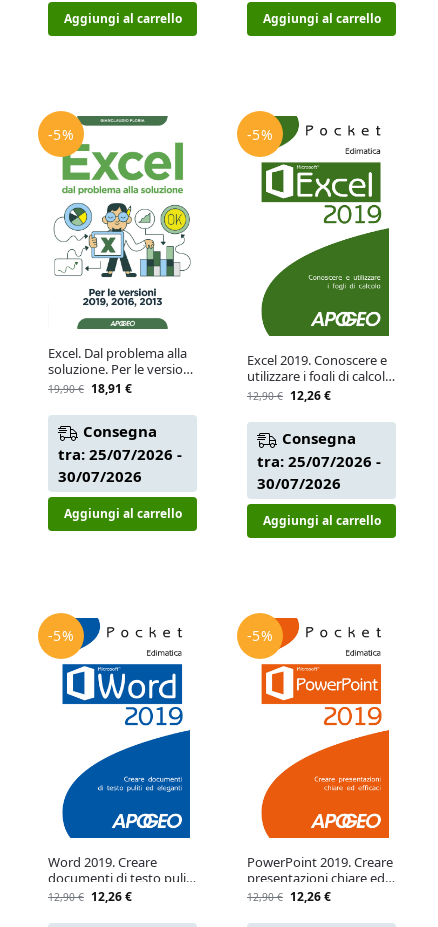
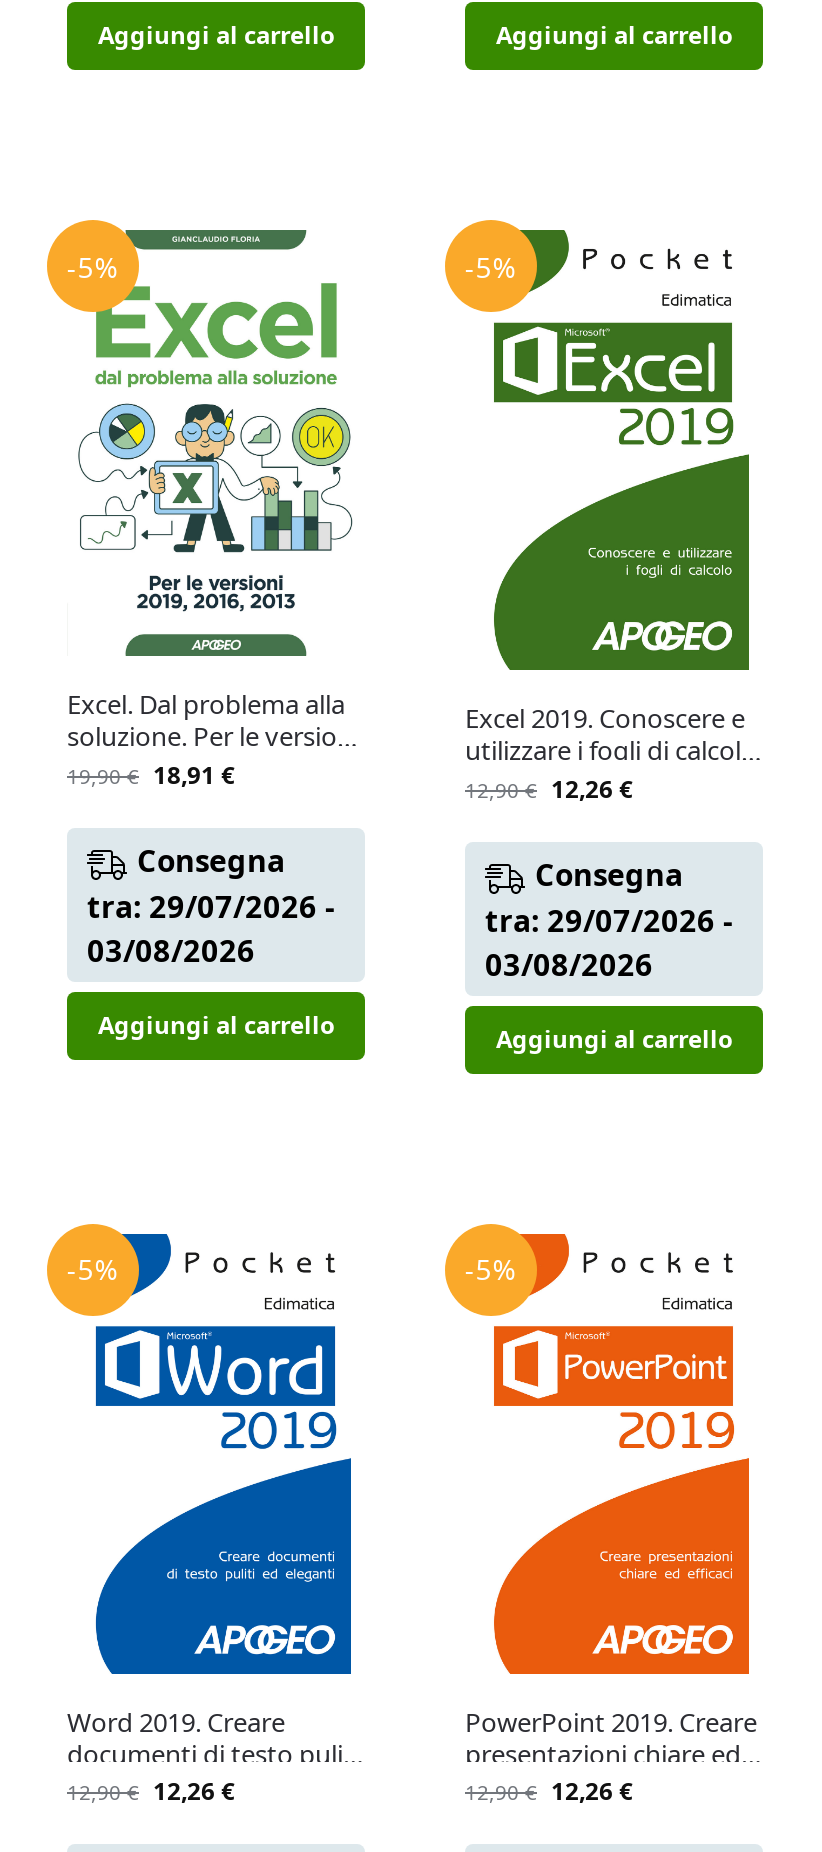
- tra: 25/07/2026 -
+ tra: 29/07/2026 -

- tra: 25/07/2026 -
+ tra: 29/07/2026 -

- 30/07/2026
+ 03/08/2026

- 30/07/2026
+ 03/08/2026
